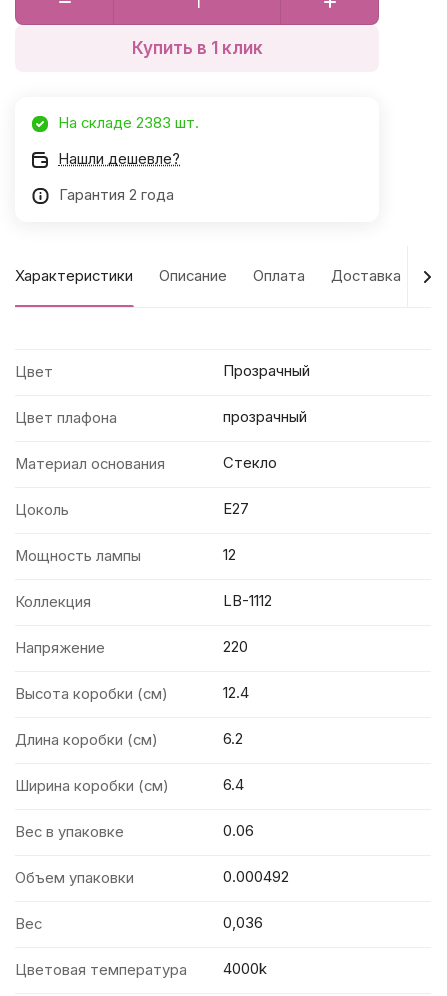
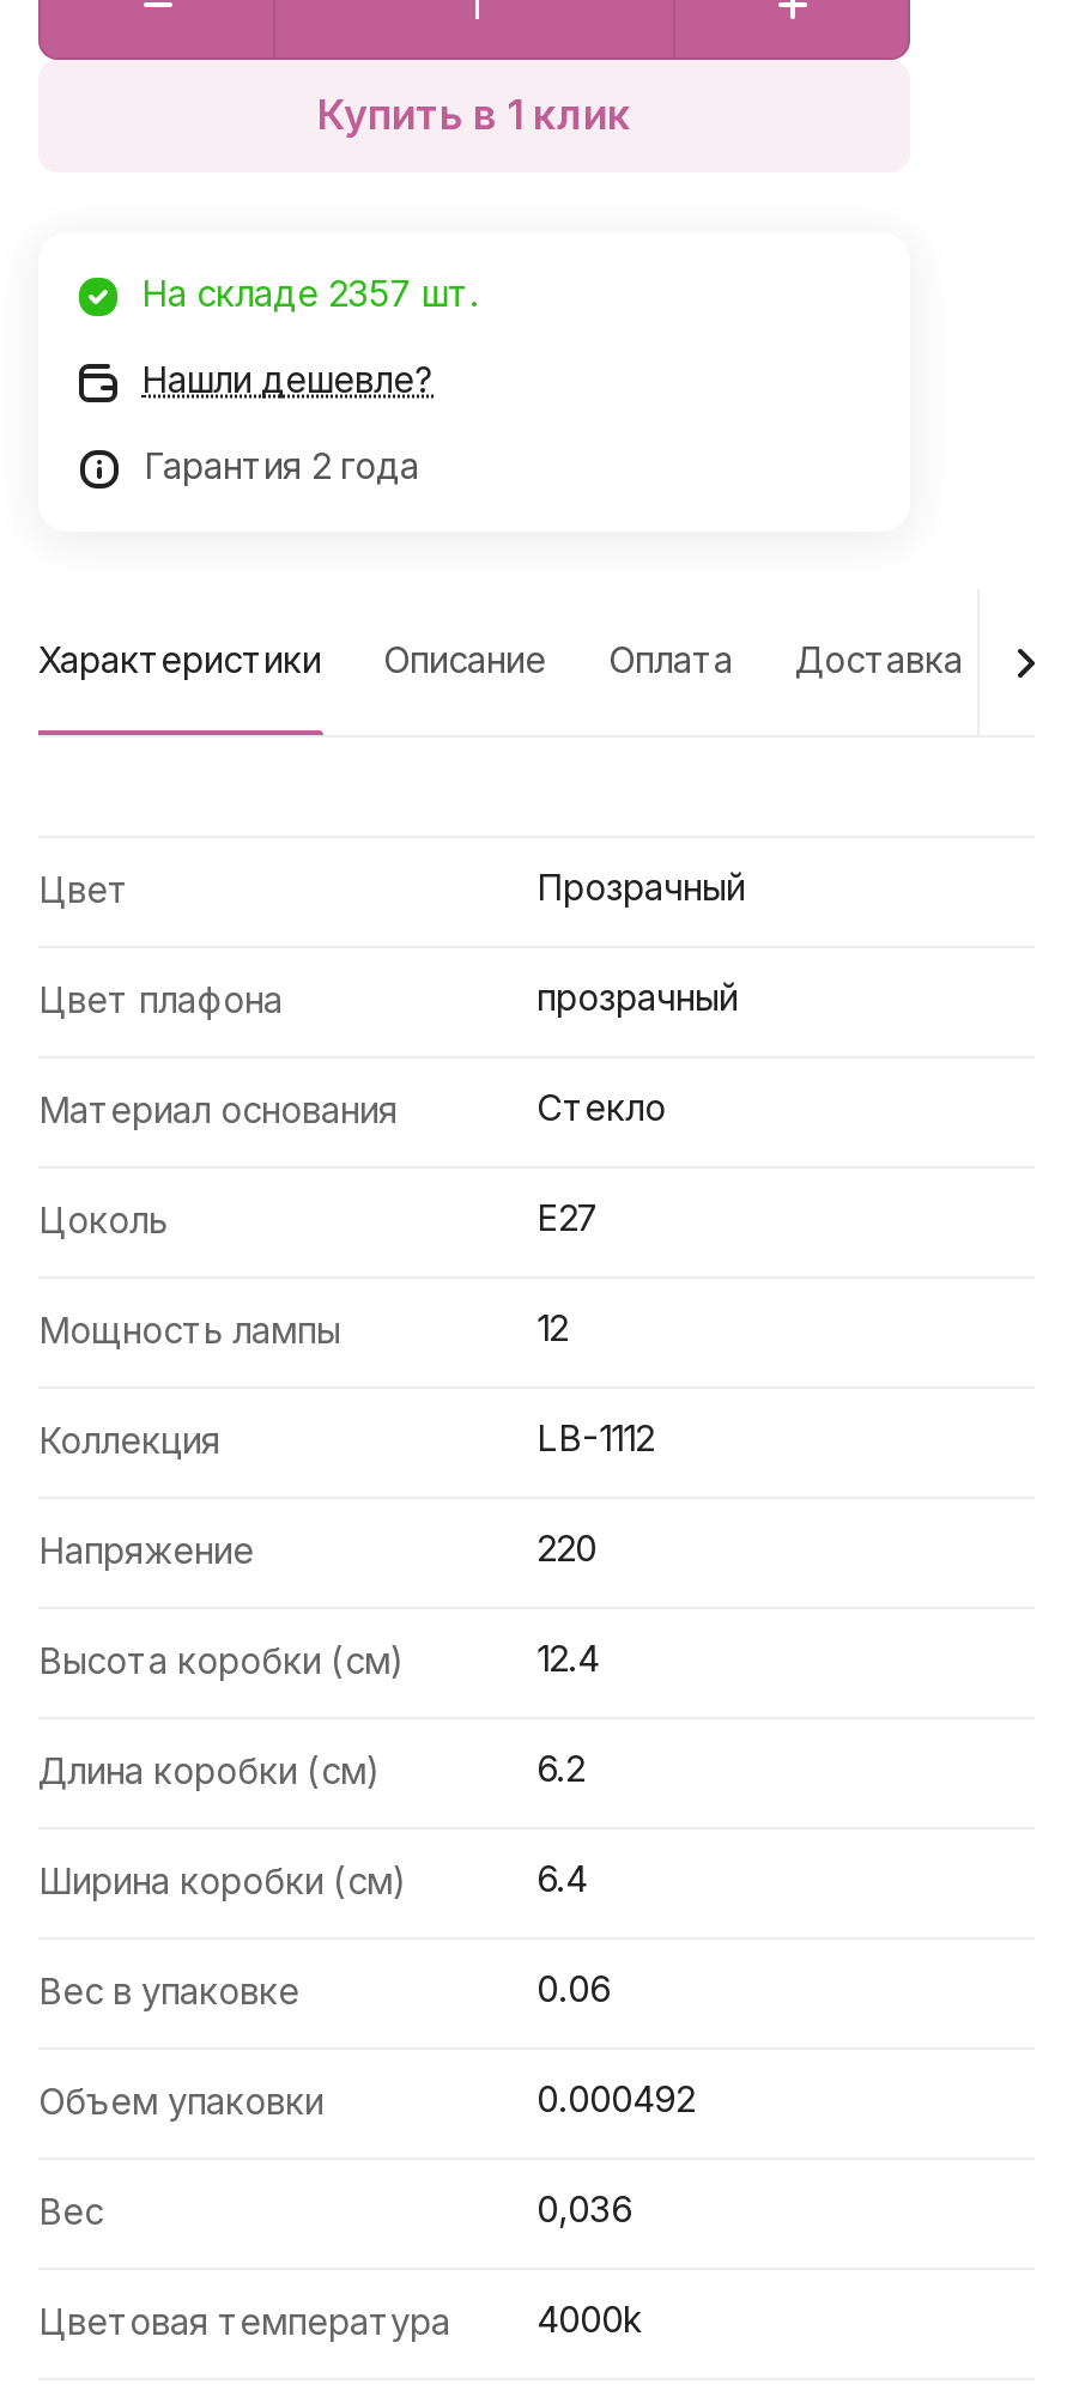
- На складе 2383 шт.
+ На складе 2357 шт.
